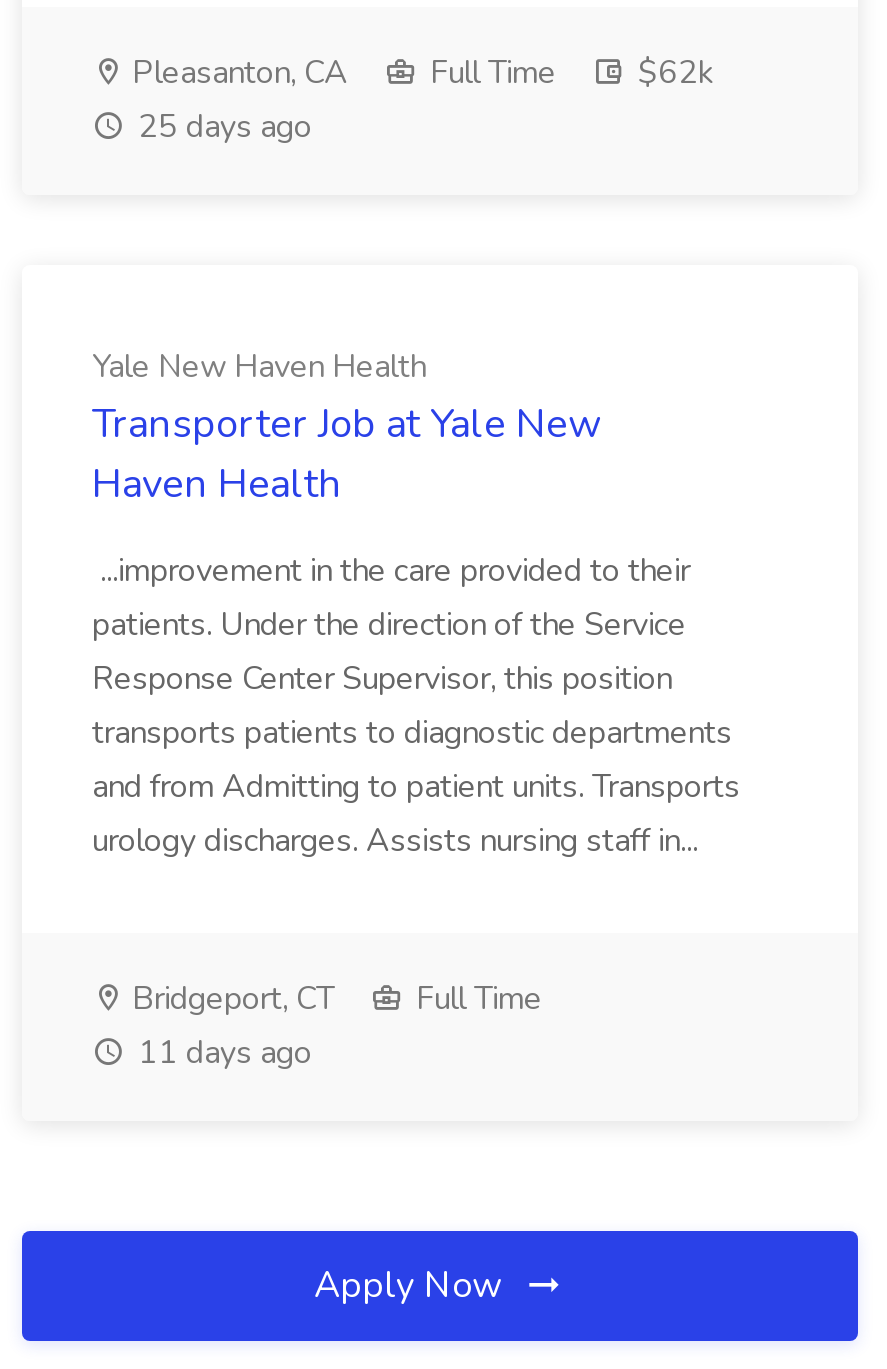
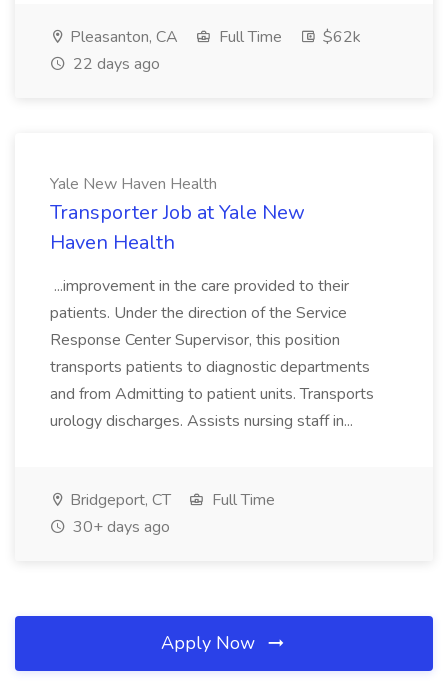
- 25 days ago
+ 22 days ago

- 11 days ago
+ 30+ days ago
